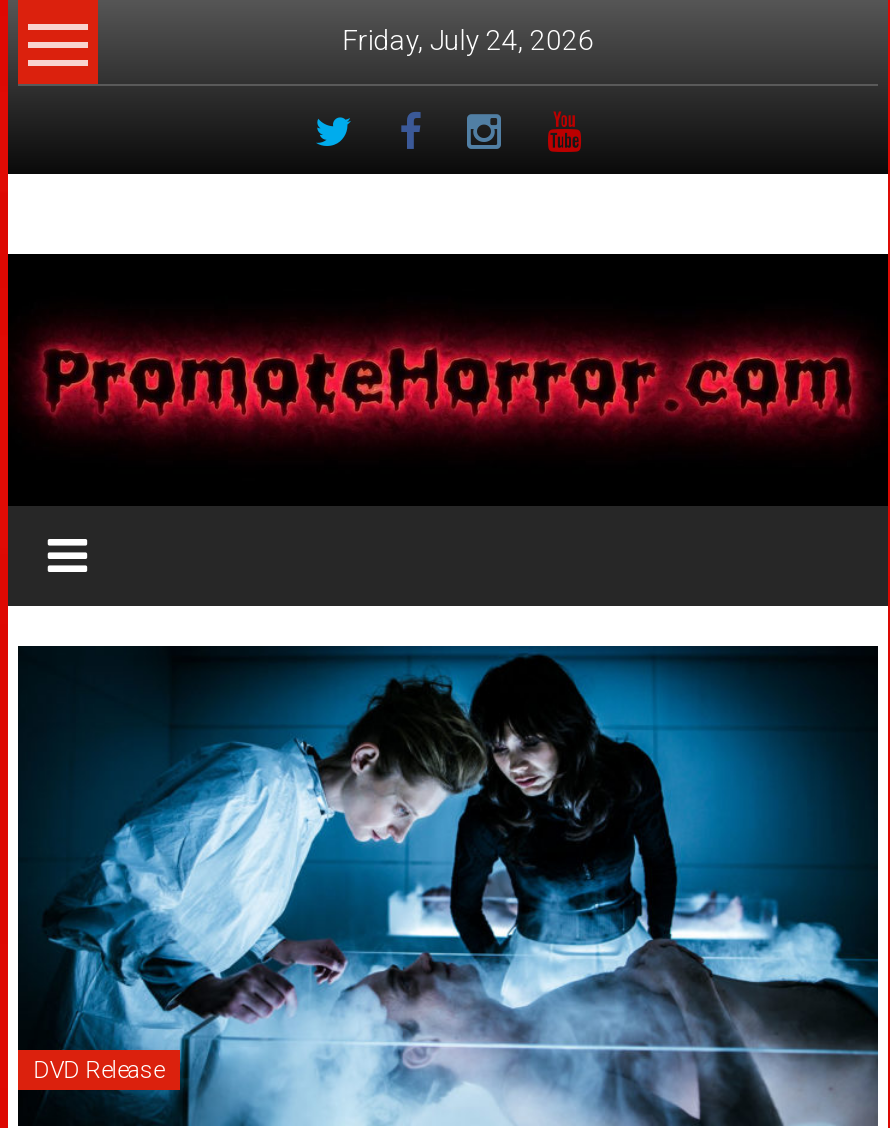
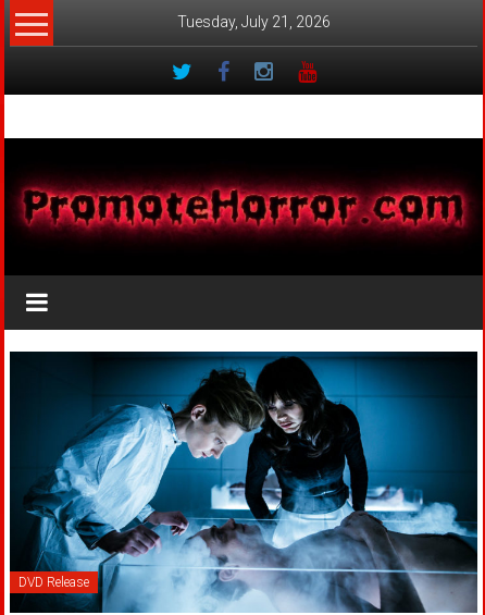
- Friday, July 24, 2026
+ Tuesday, July 21, 2026
